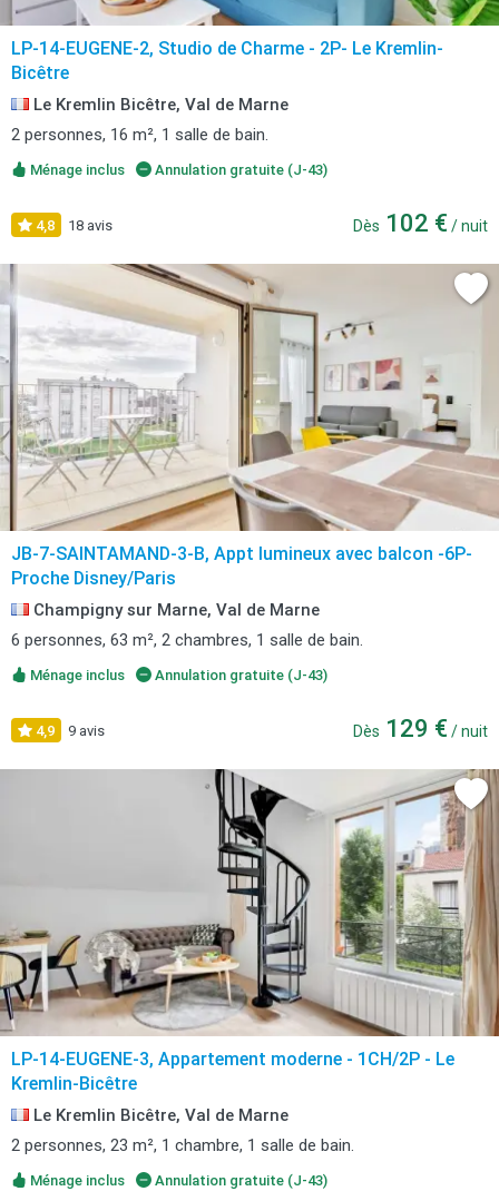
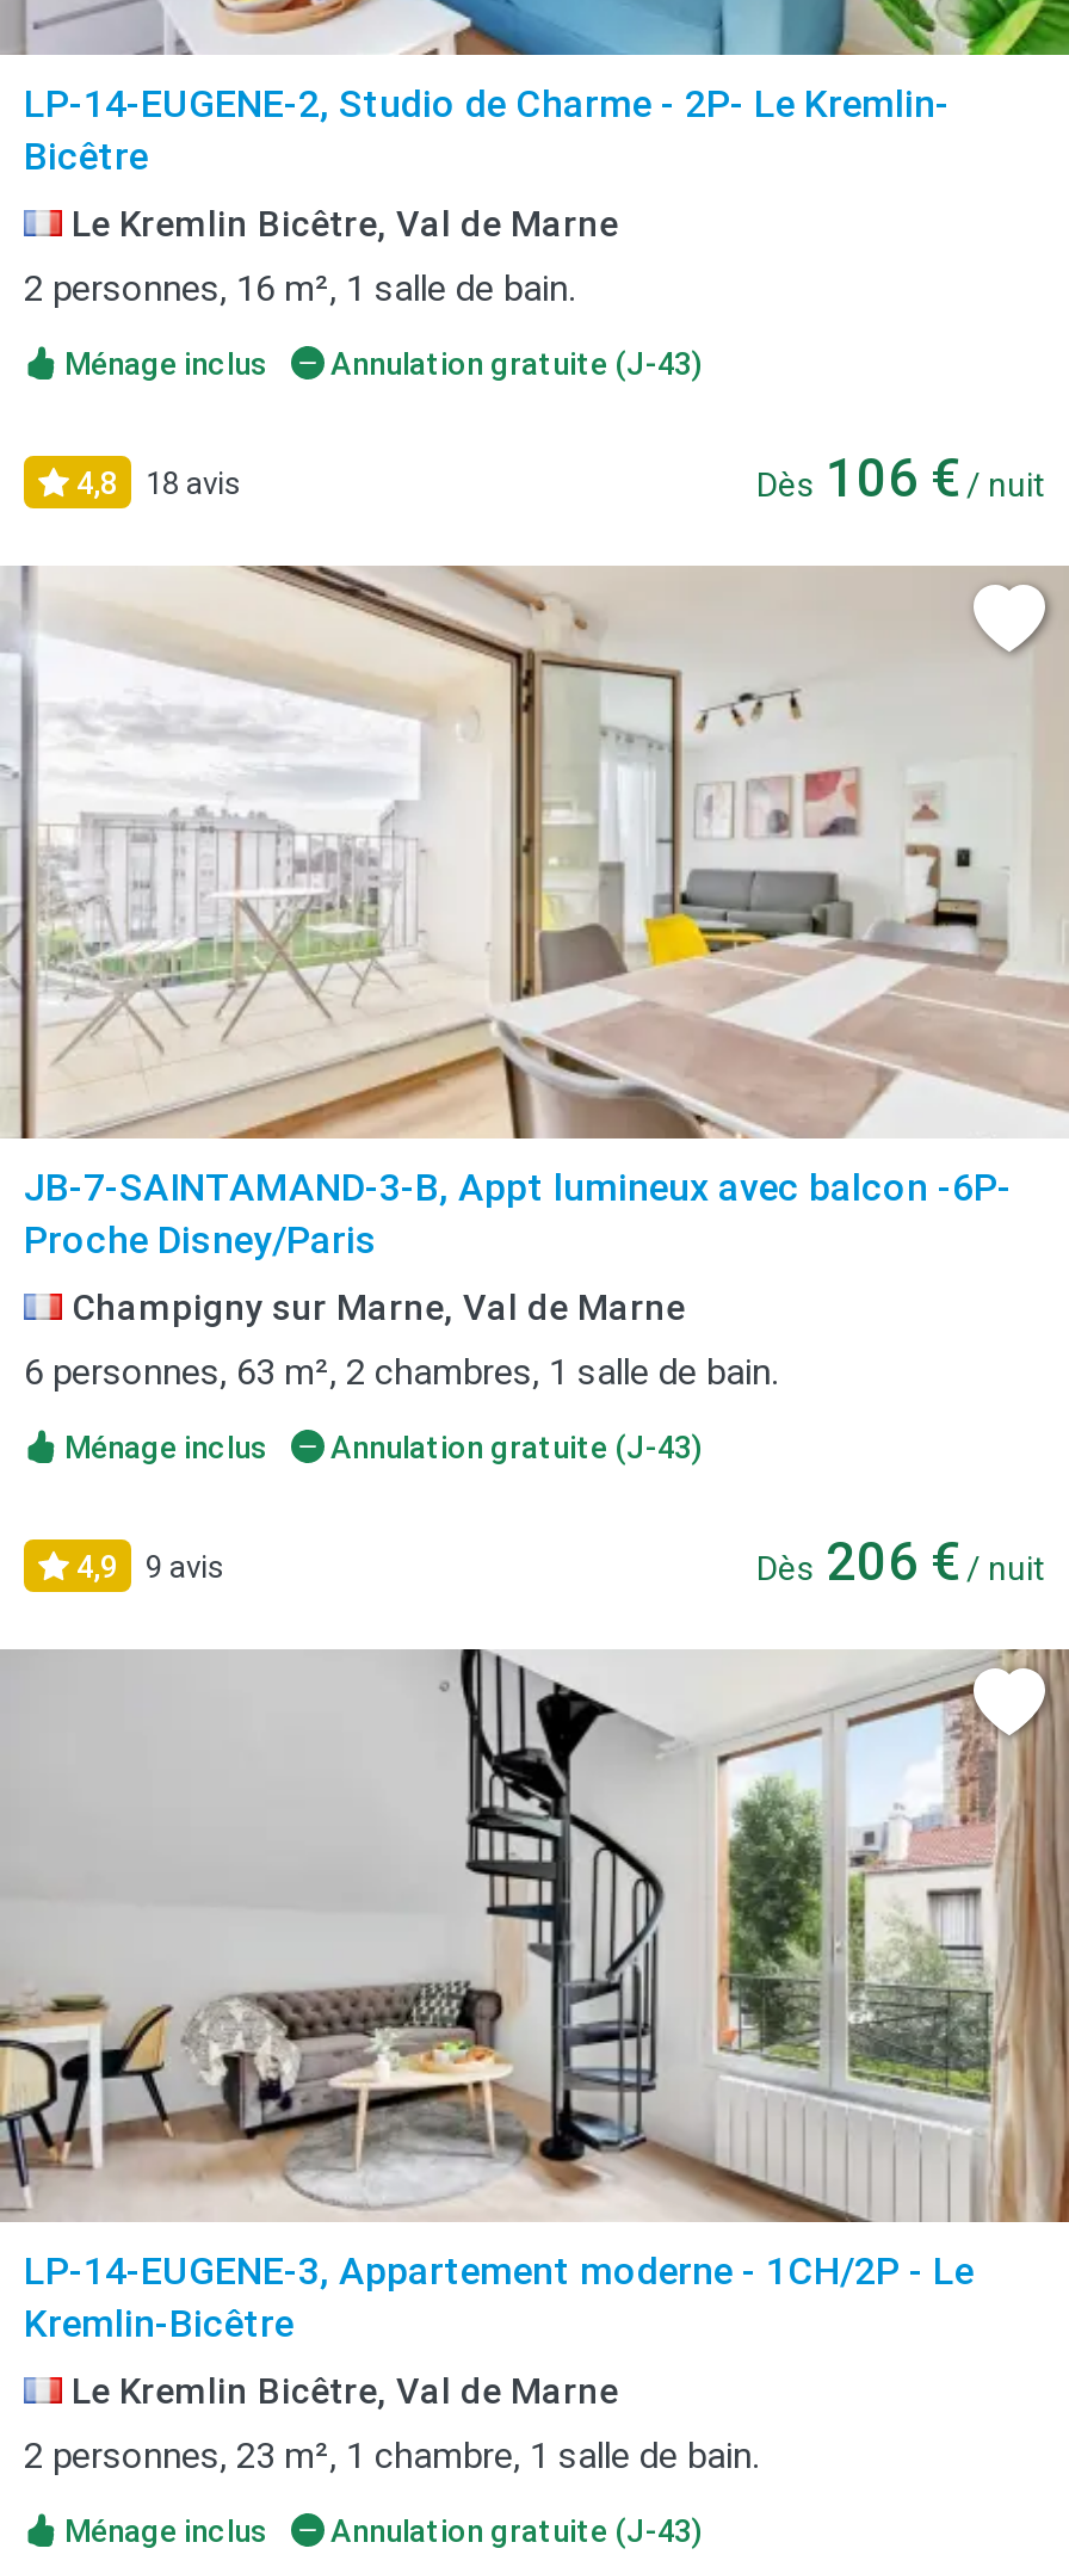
- Dès 102 €/ nuit
+ Dès 106 €/ nuit

- Dès 129 €/ nuit
+ Dès 206 €/ nuit
